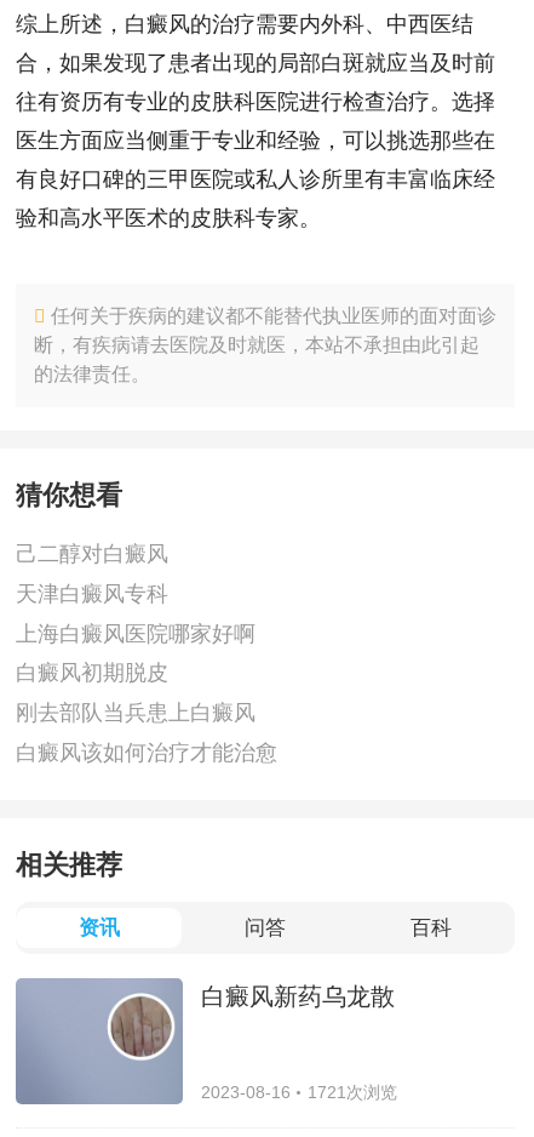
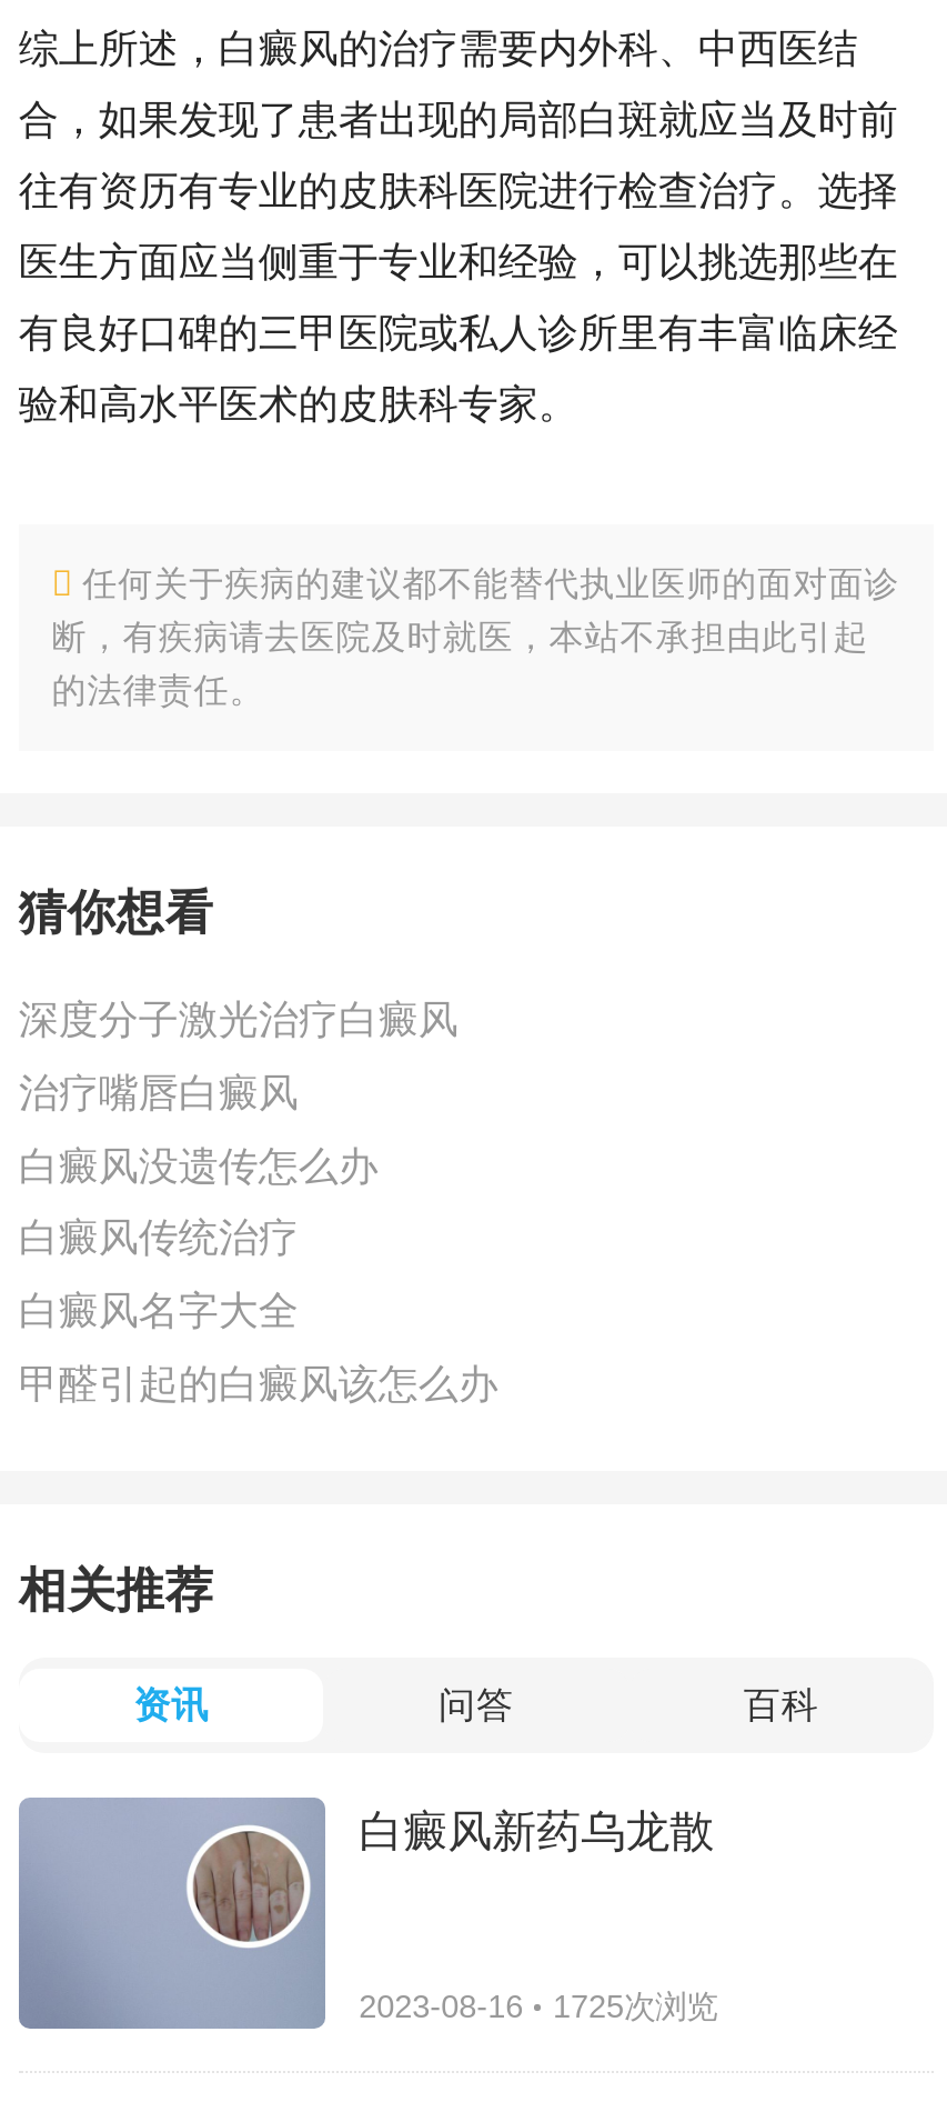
- 己二醇对白癜风
+ 深度分子激光治疗白癜风

- 天津白癜风专科
+ 治疗嘴唇白癜风

- 上海白癜风医院哪家好啊
+ 白癜风没遗传怎么办

- 白癜风初期脱皮
+ 白癜风传统治疗

- 刚去部队当兵患上白癜风
+ 白癜风名字大全

- 白癜风该如何治疗才能治愈
+ 甲醛引起的白癜风该怎么办

- 2023-08-16 1721次浏览
+ 2023-08-16 1725次浏览
